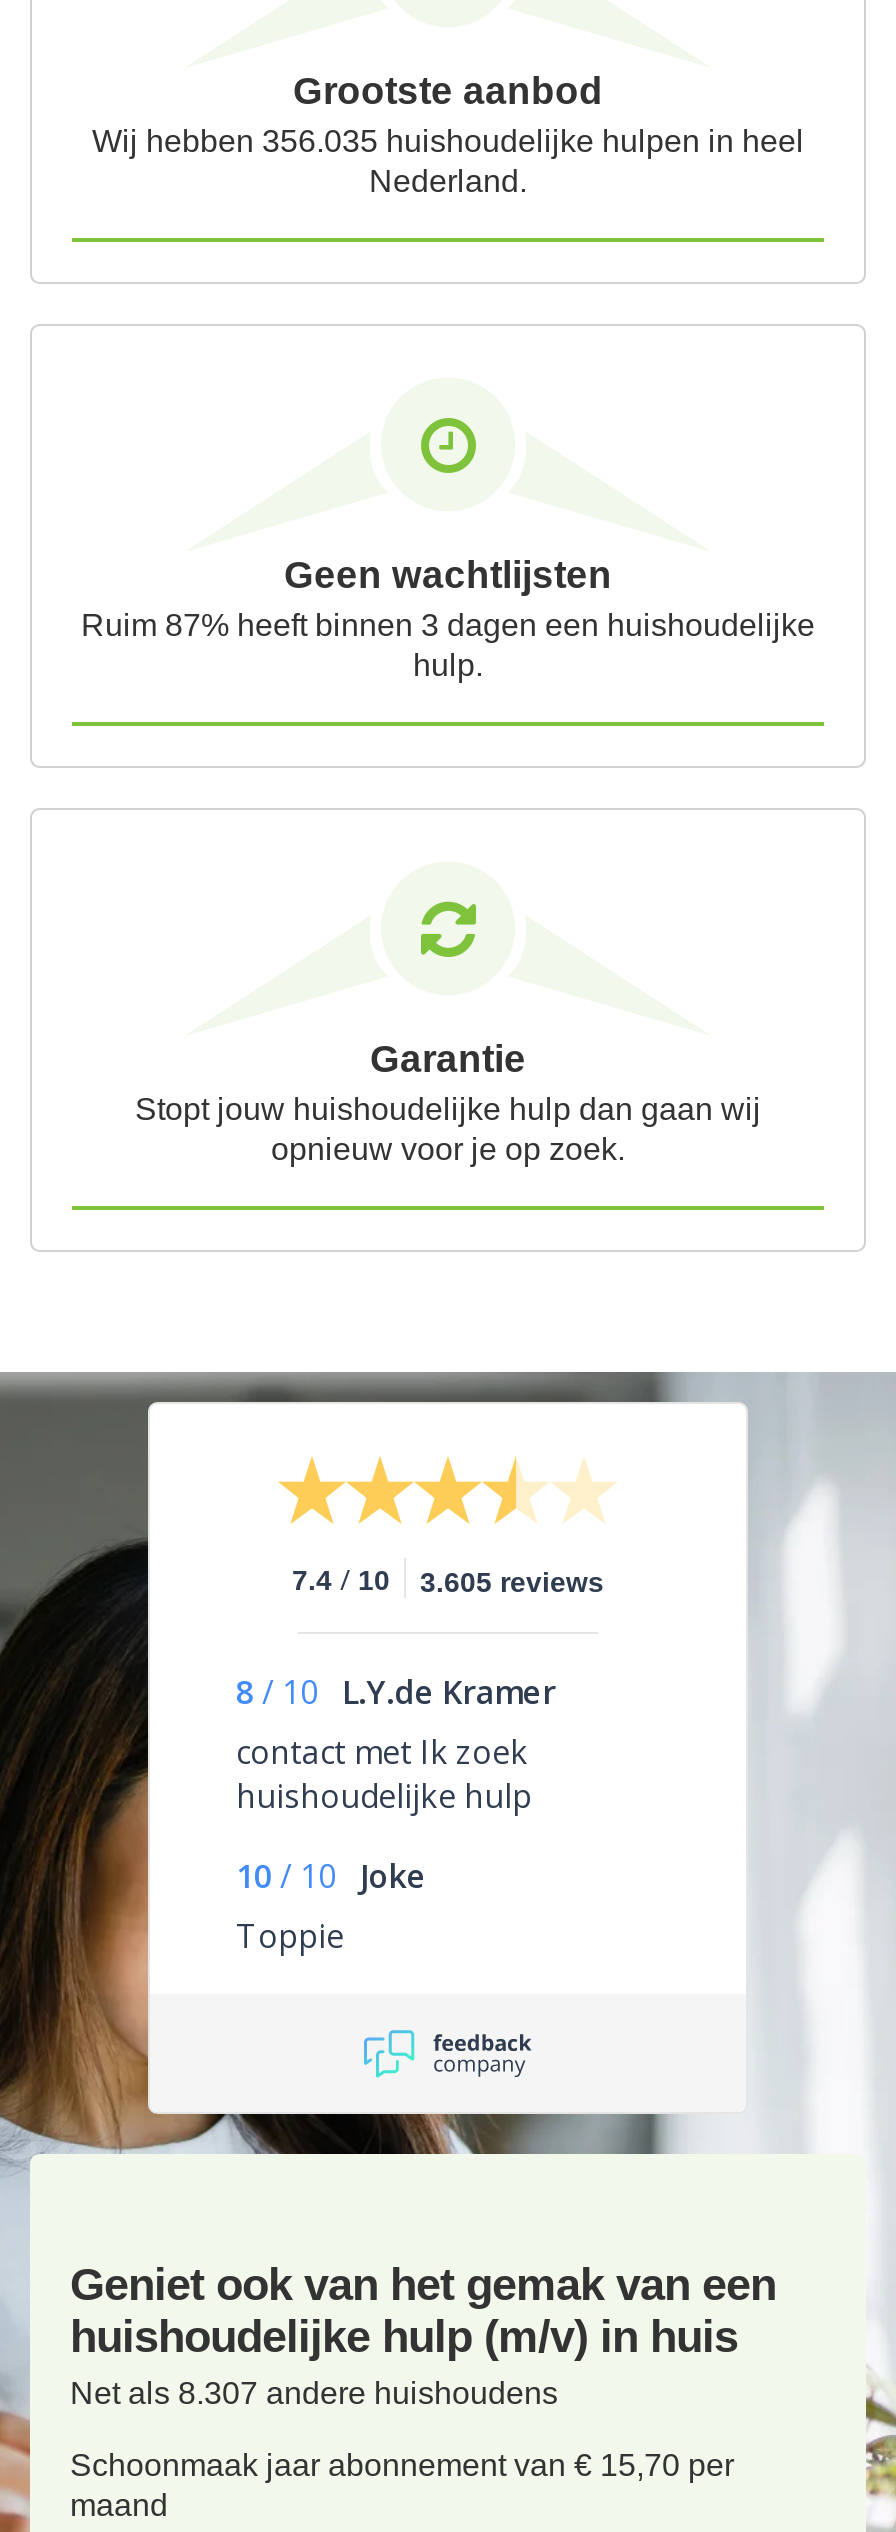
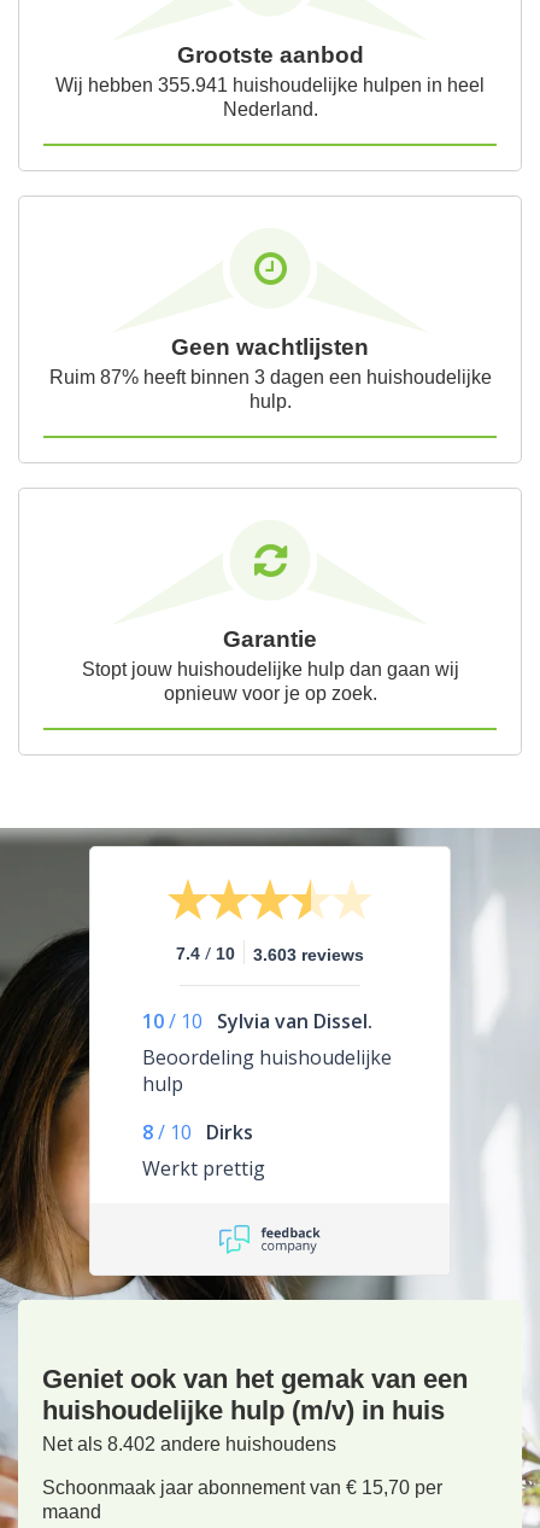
- Wij hebben 356.035 huishoudelijke hulpen in heel
+ Wij hebben 355.941 huishoudelijke hulpen in heel

- 7.4 / 10 3.605 reviews
+ 7.4 / 10 3.603 reviews

- 8 / 10 L.Y.de Kramer
- contact met Ik zoek
- huishoudelijke hulp
+ 10 / 10 Sylvia van Dissel.
+ Beoordeling huishoudelijke
+ hulp

- 10 / 10 Joke
- Toppie
+ 8 / 10 Dirks
+ Werkt prettig

- Net als 8.307 andere huishoudens
+ Net als 8.402 andere huishoudens
